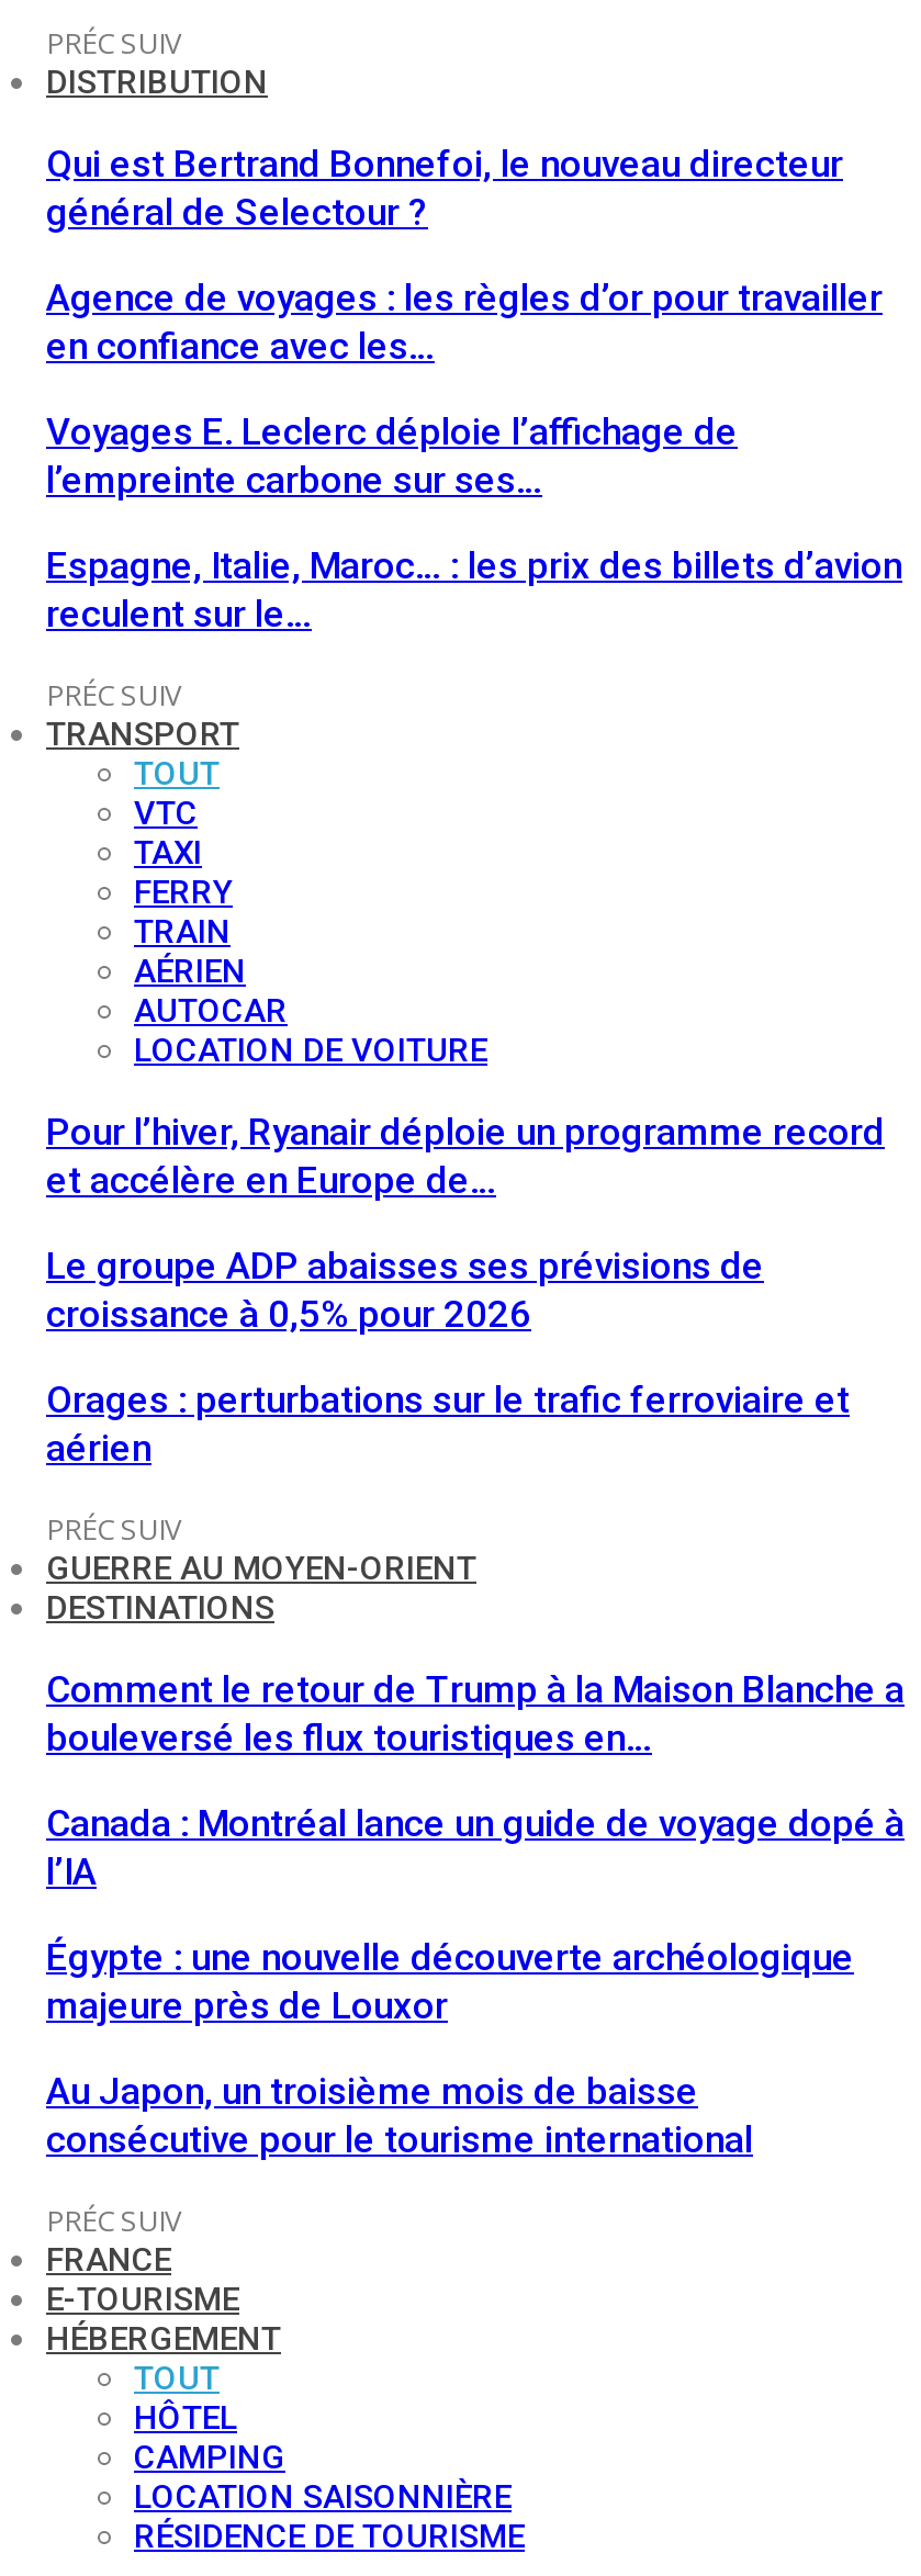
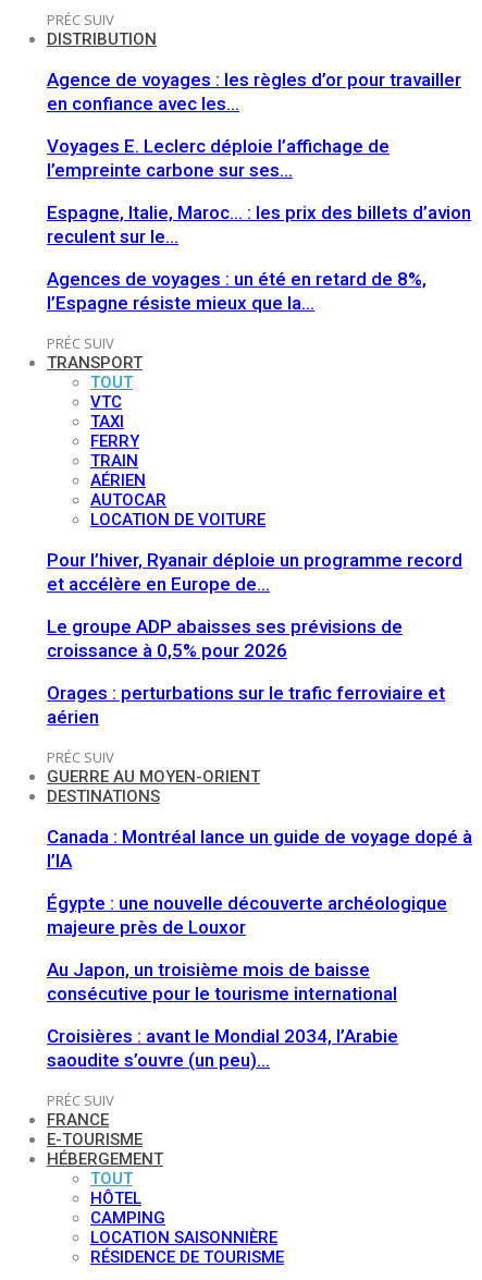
- Qui est Bertrand Bonnefoi, le nouveau directeur
- général de Selectour ?

moved up: Agence de voyages : les règles d’or pour travailler | en confiance avec les… | Voyages E. Leclerc déploie l’affichage de | l’empreinte carbone sur ses… | Espagne, Italie, Maroc… : les prix des billets d’avion | reculent sur le…

+ Agences de voyages : un été en retard de 8%,
+ l’Espagne résiste mieux que la…

- Comment le retour de Trump à la Maison Blanche a
- bouleversé les flux touristiques en…

moved up: Canada : Montréal lance un guide de voyage dopé à | l’IA | Égypte : une nouvelle découverte archéologique | majeure près de Louxor | Au Japon, un troisième mois de baisse | consécutive pour le tourisme international

+ Croisières : avant le Mondial 2034, l’Arabie
+ saoudite s’ouvre (un peu)…
